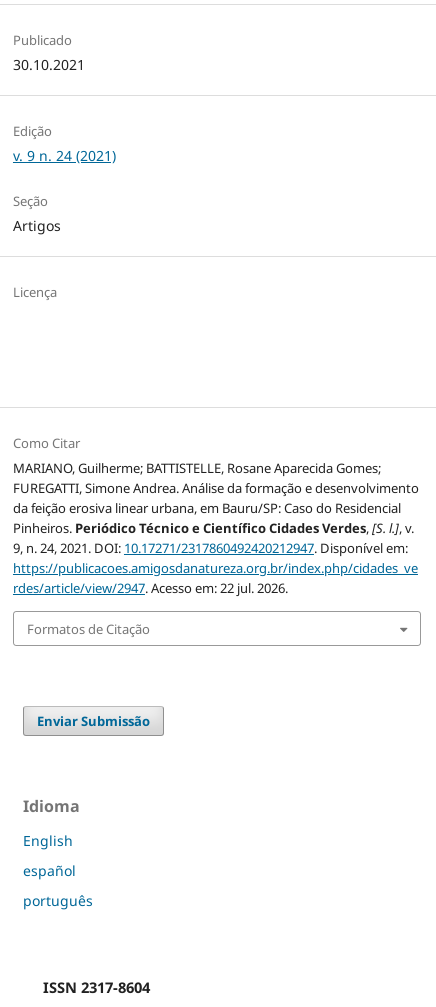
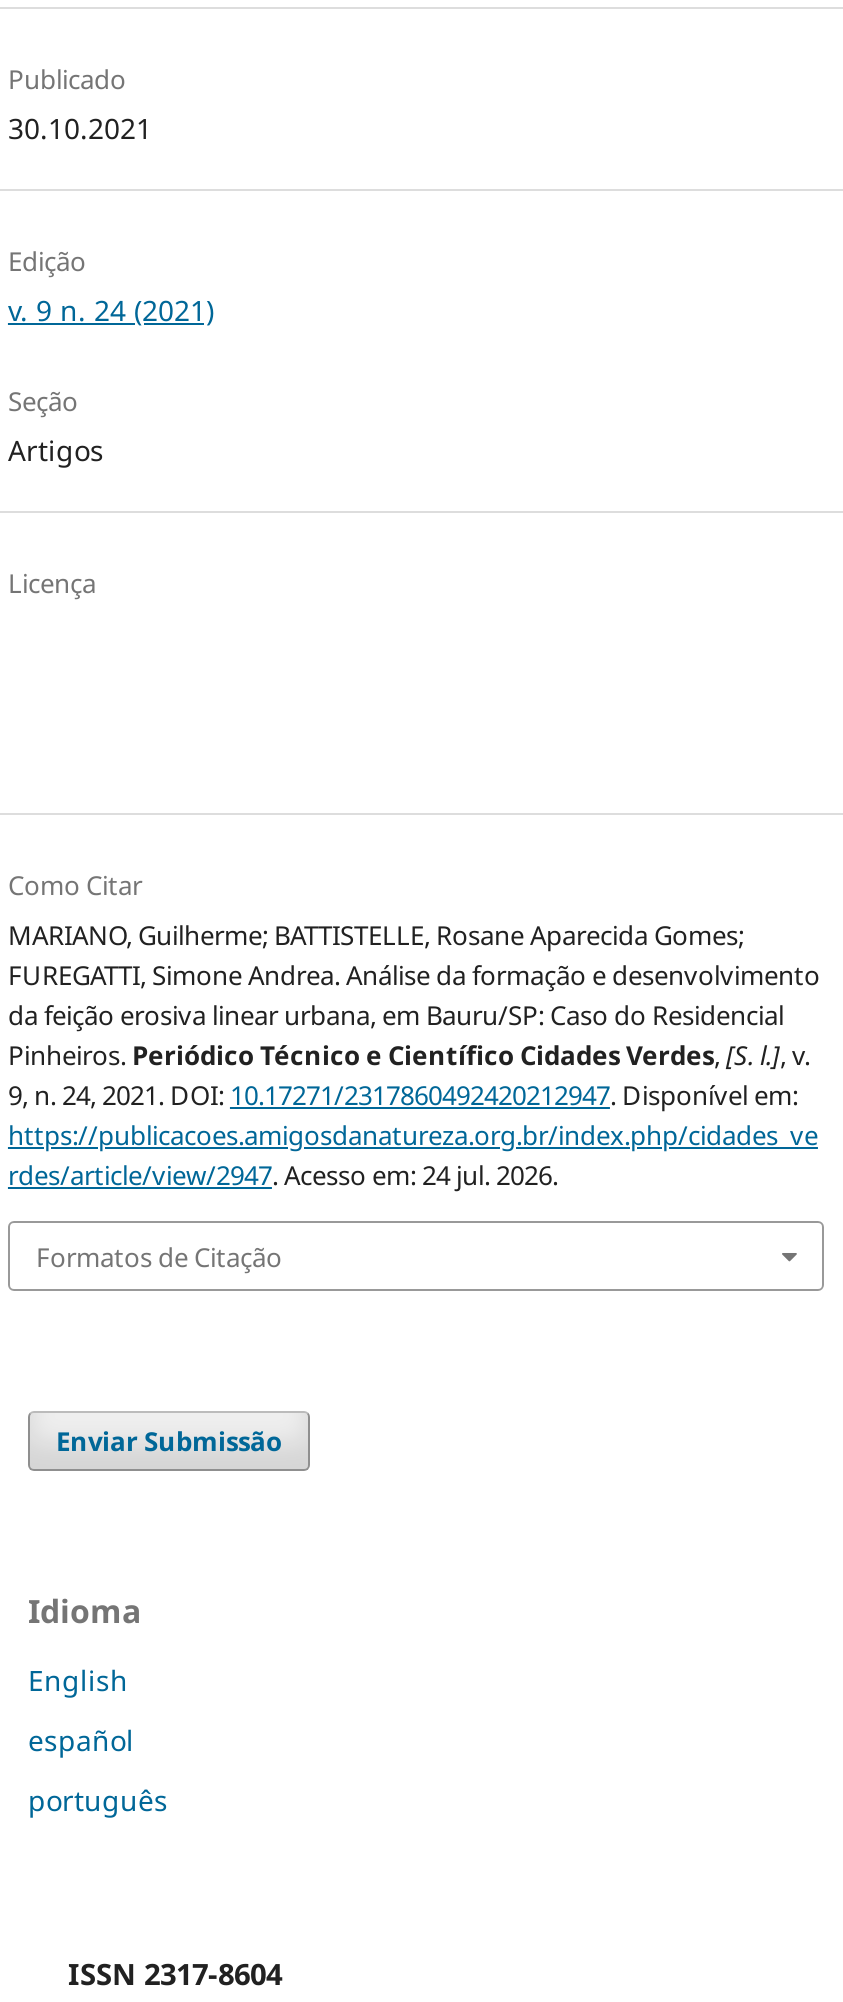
- rdes/article/view/2947. Acesso em: 22 jul. 2026.
+ rdes/article/view/2947. Acesso em: 24 jul. 2026.
